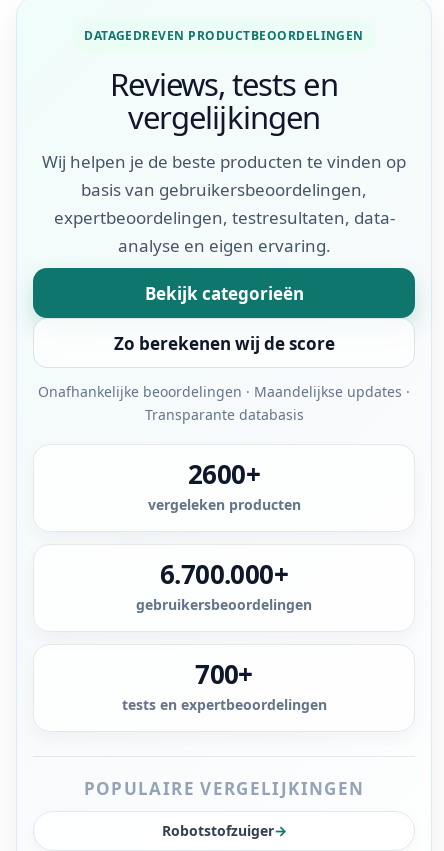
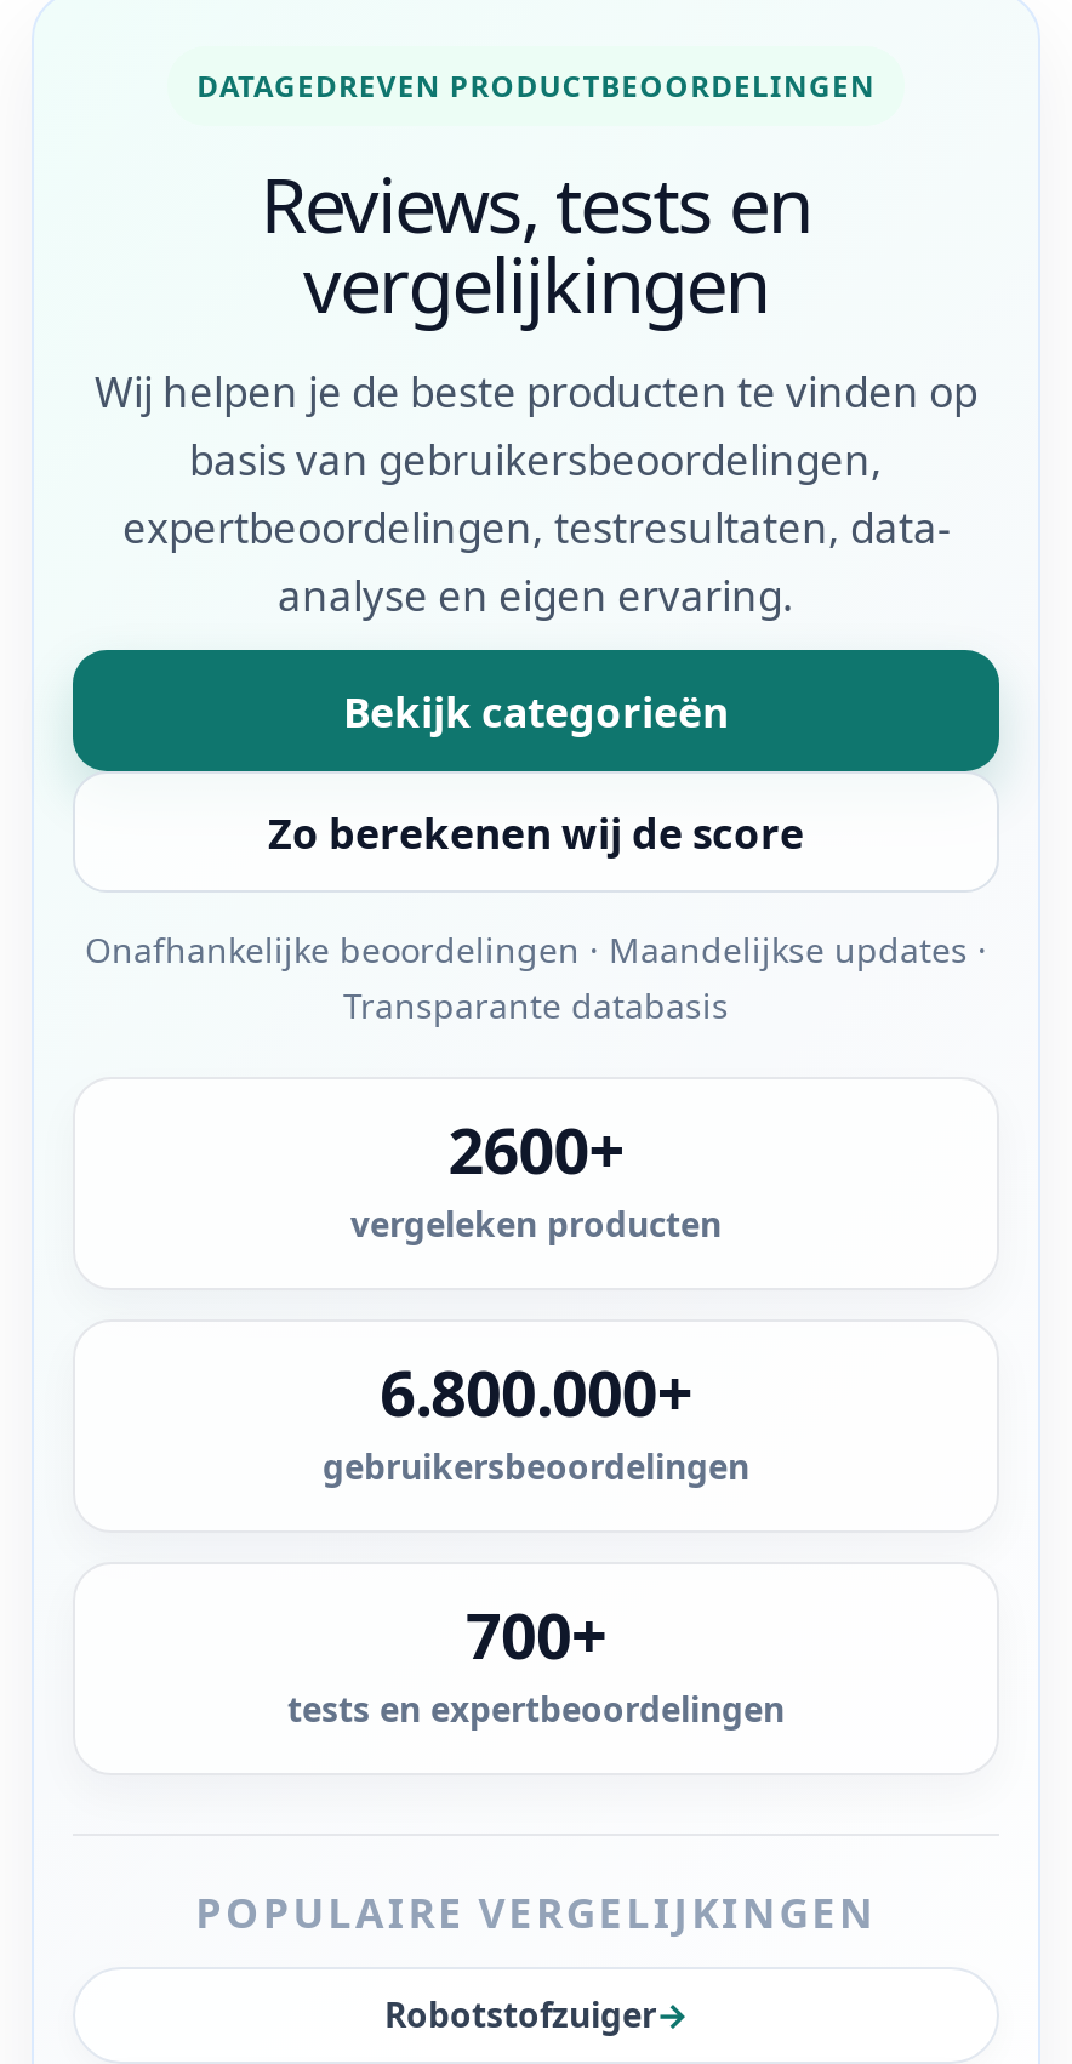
- 6.700.000+
+ 6.800.000+
